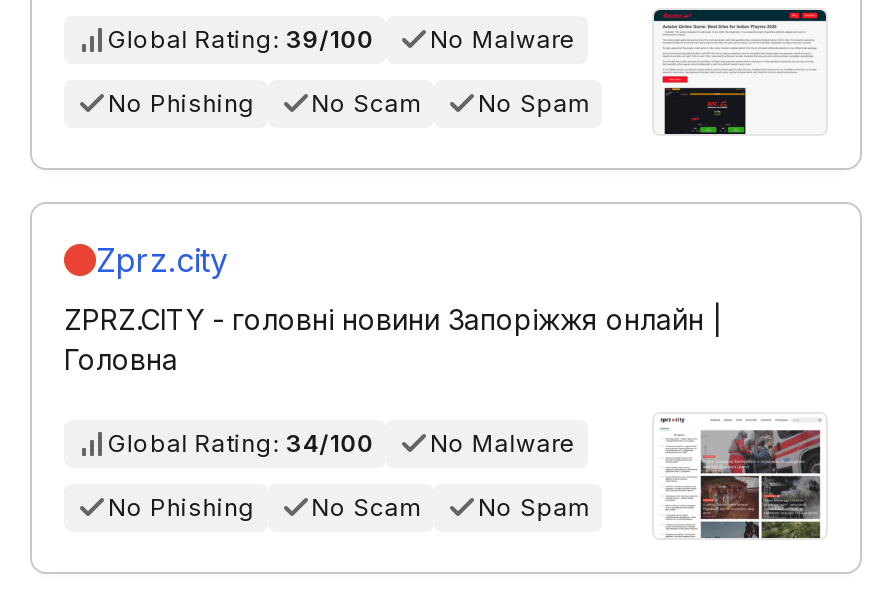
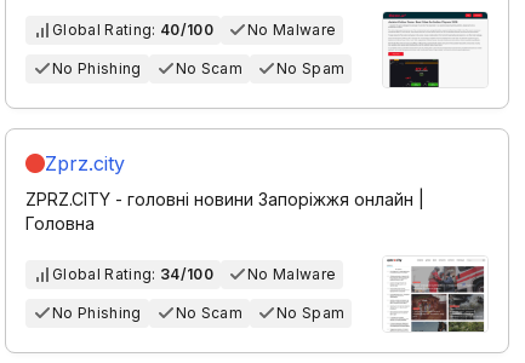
- Global Rating: 39/100
+ Global Rating: 40/100
